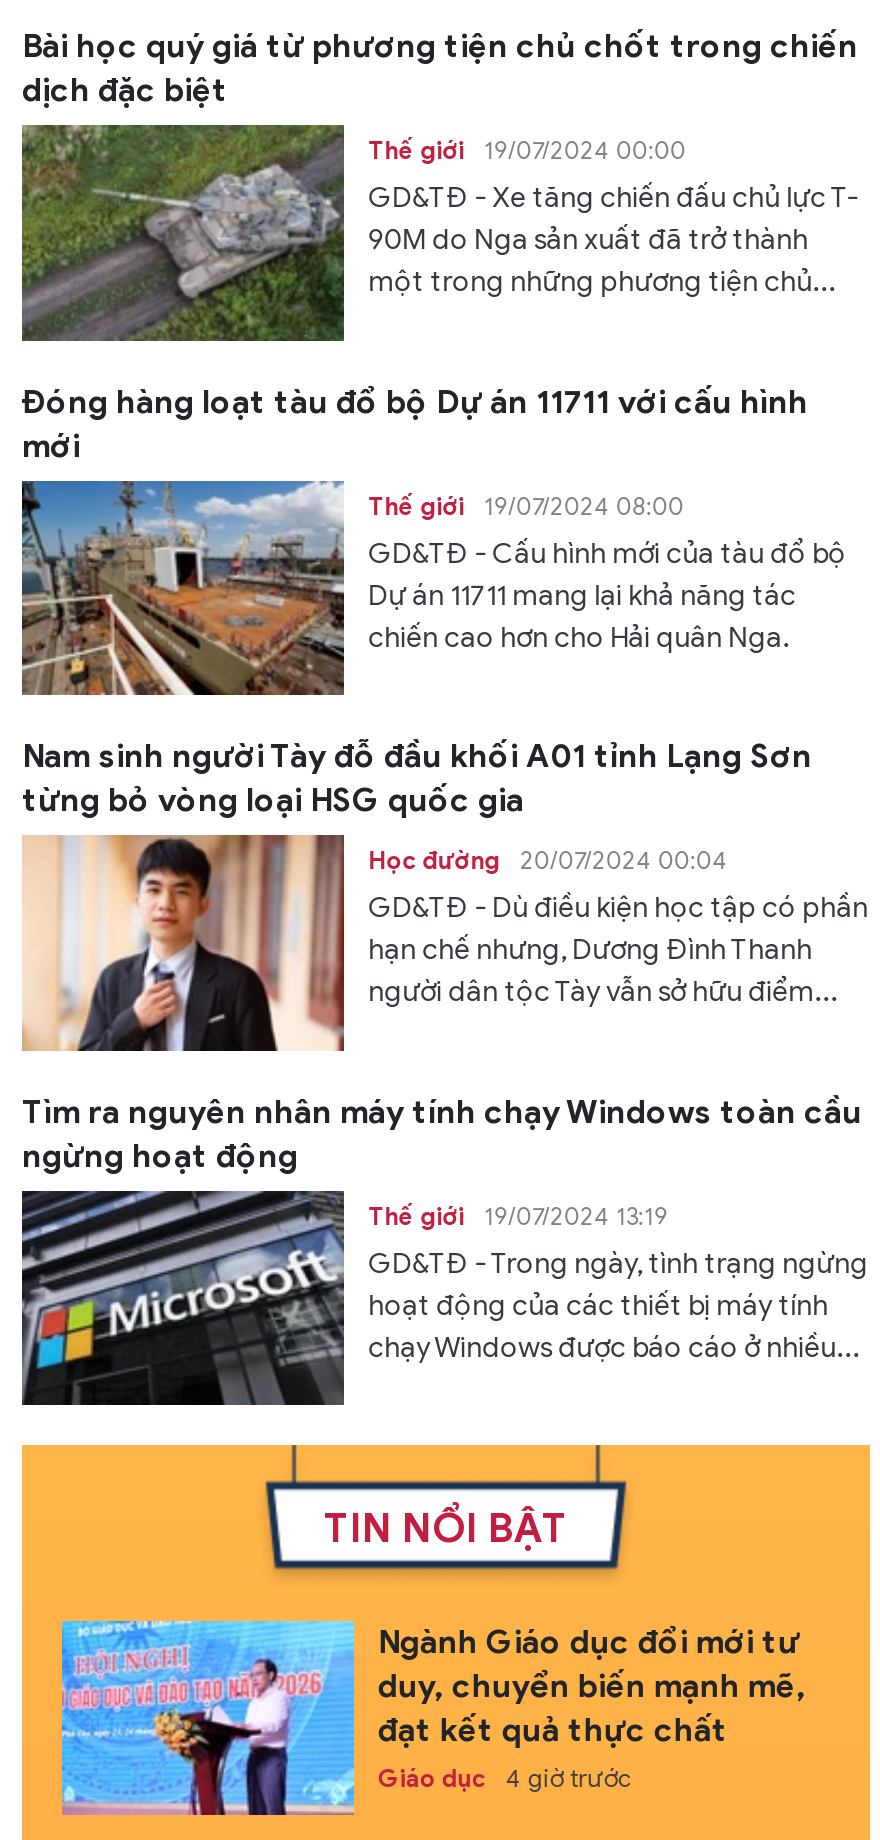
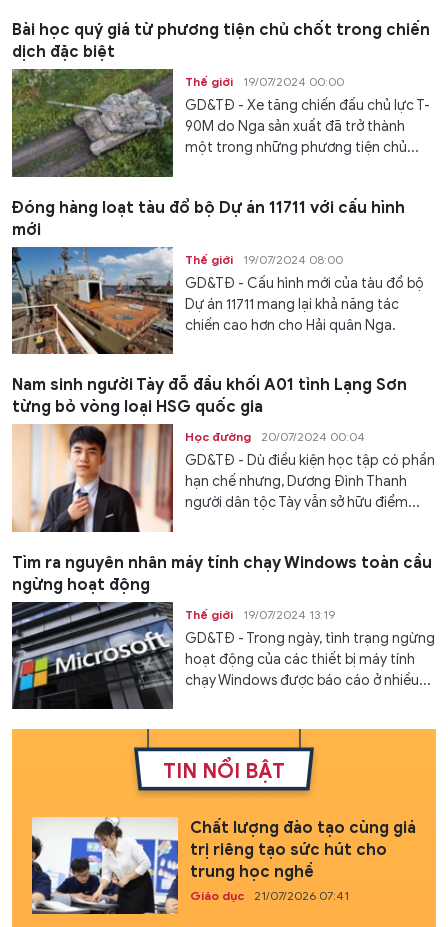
- [image]
- Ngành Giáo dục đổi mới tư
- duy, chuyển biến mạnh mẽ,
- đạt kết quả thực chất
+ [image]
+ Chất lượng đào tạo cùng giá
+ trị riêng tạo sức hút cho
+ trung học nghề

- Giáo dục 4 giờ trước
+ Giáo dục 21/07/2026 07:41
